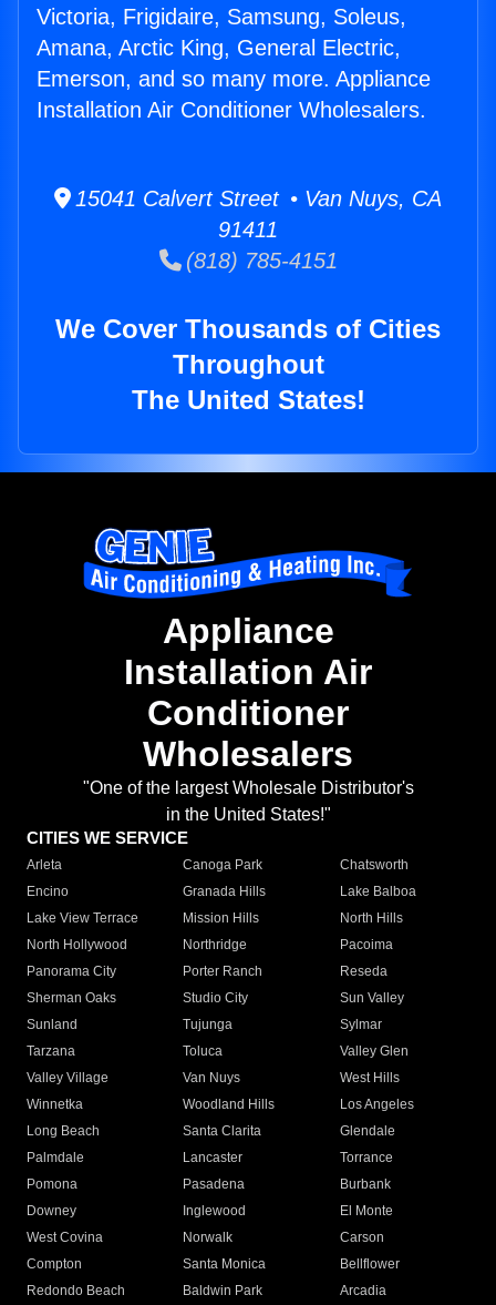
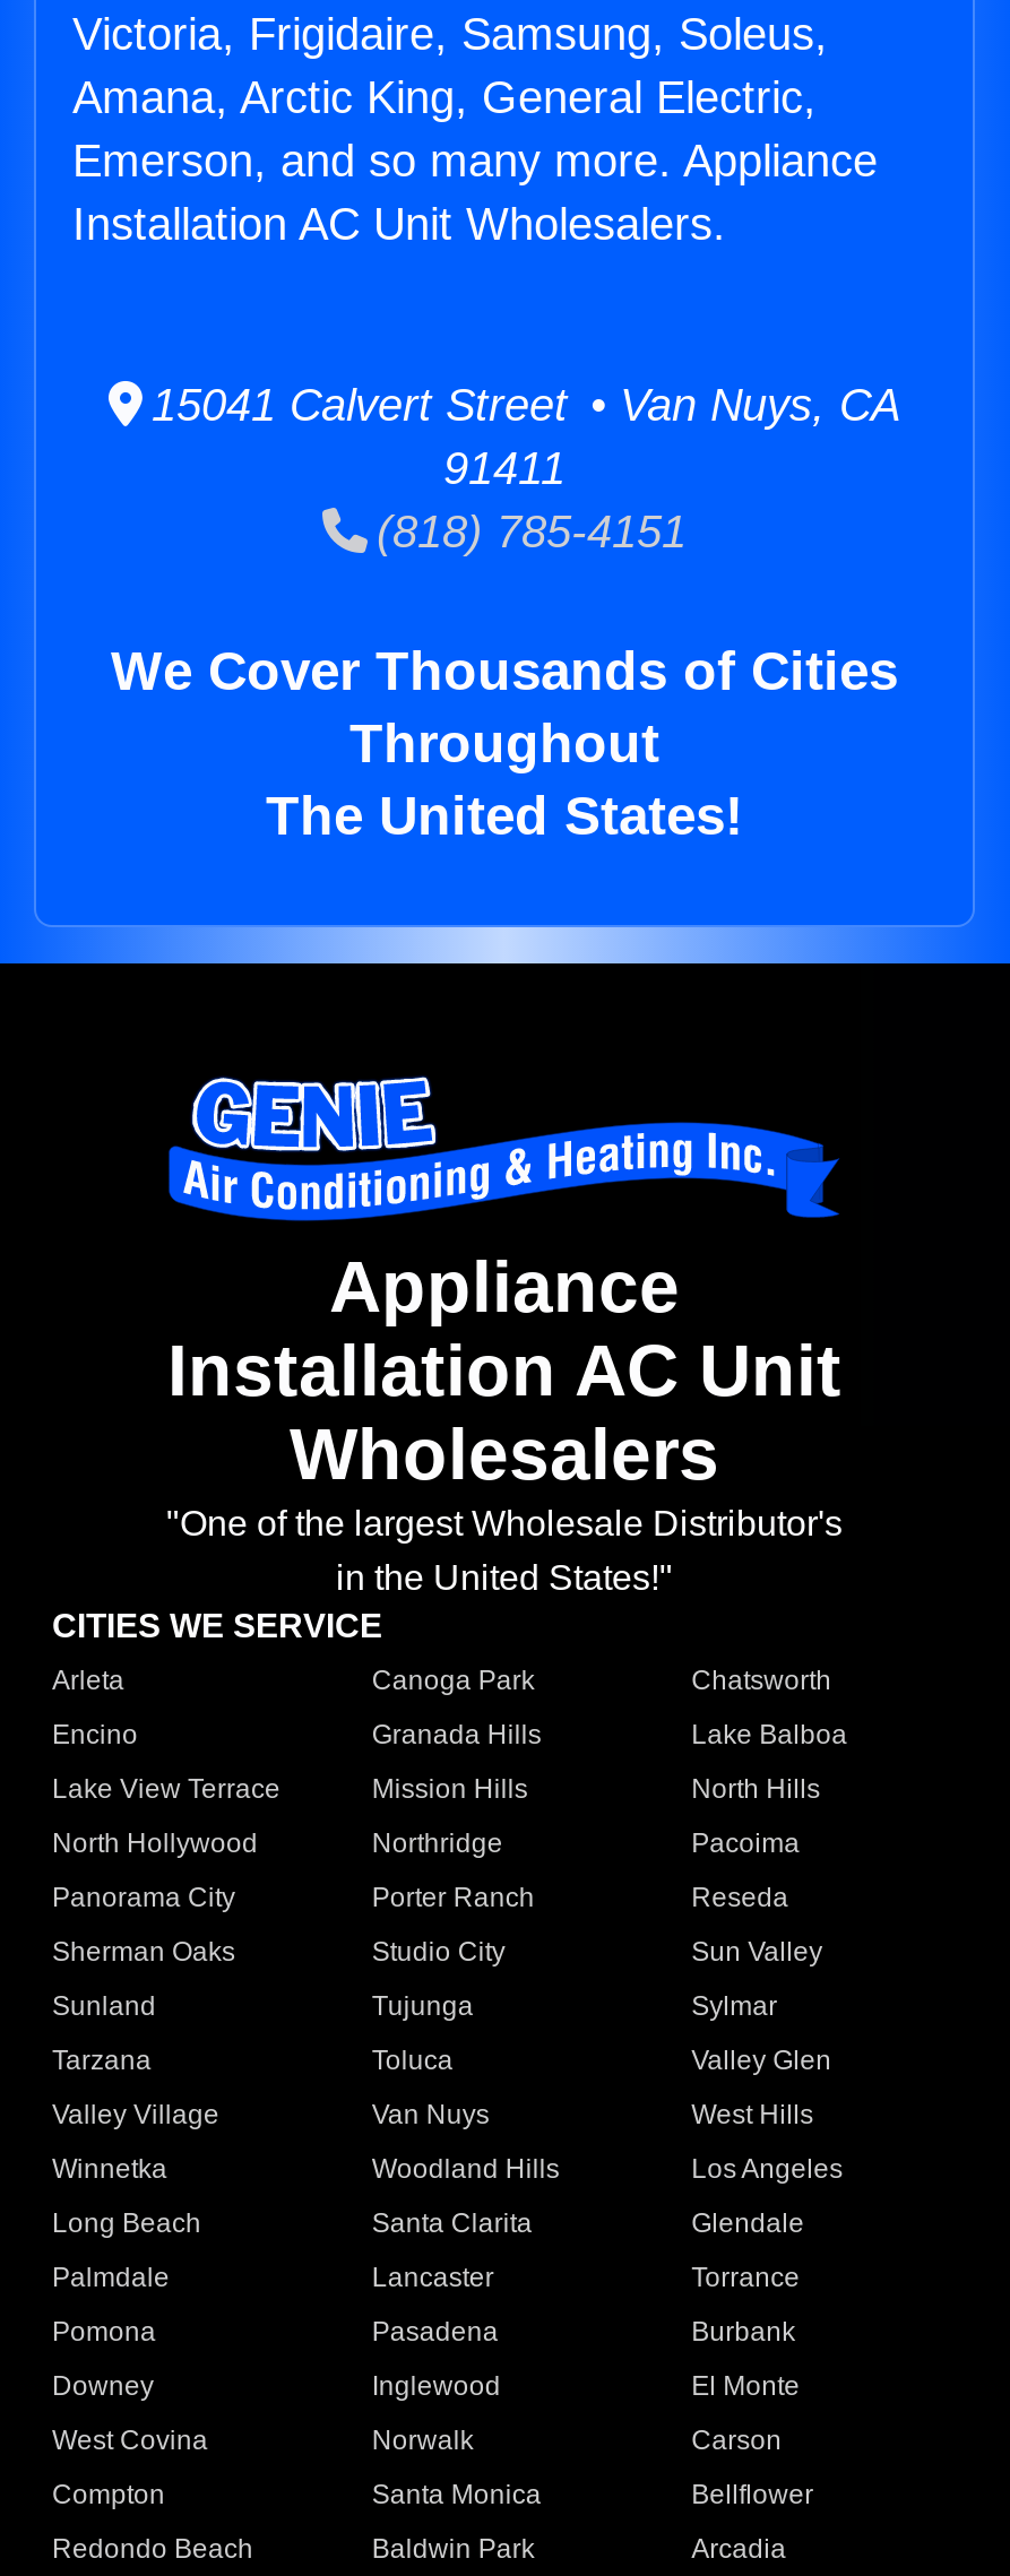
- Installation Air Conditioner Wholesalers.
+ Installation AC Unit Wholesalers.

- Installation Air
- Conditioner
+ Installation AC Unit
